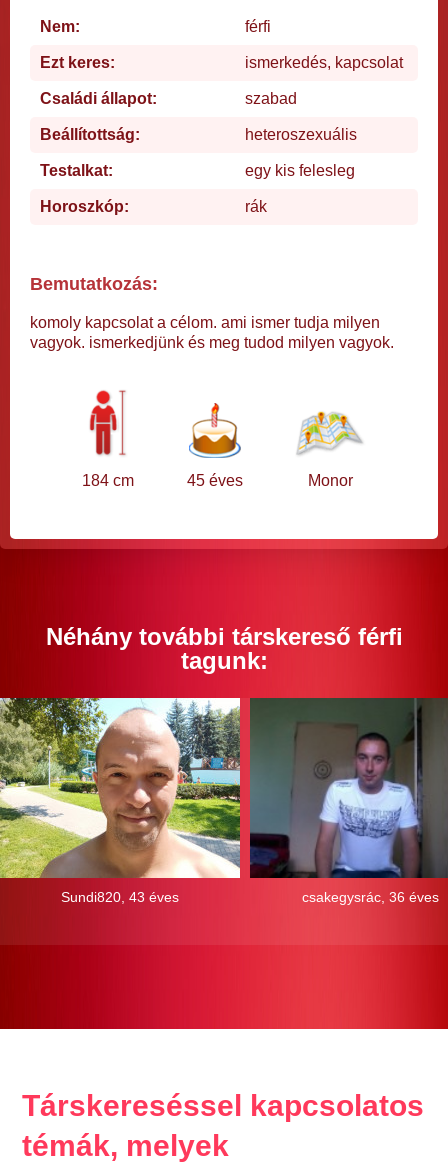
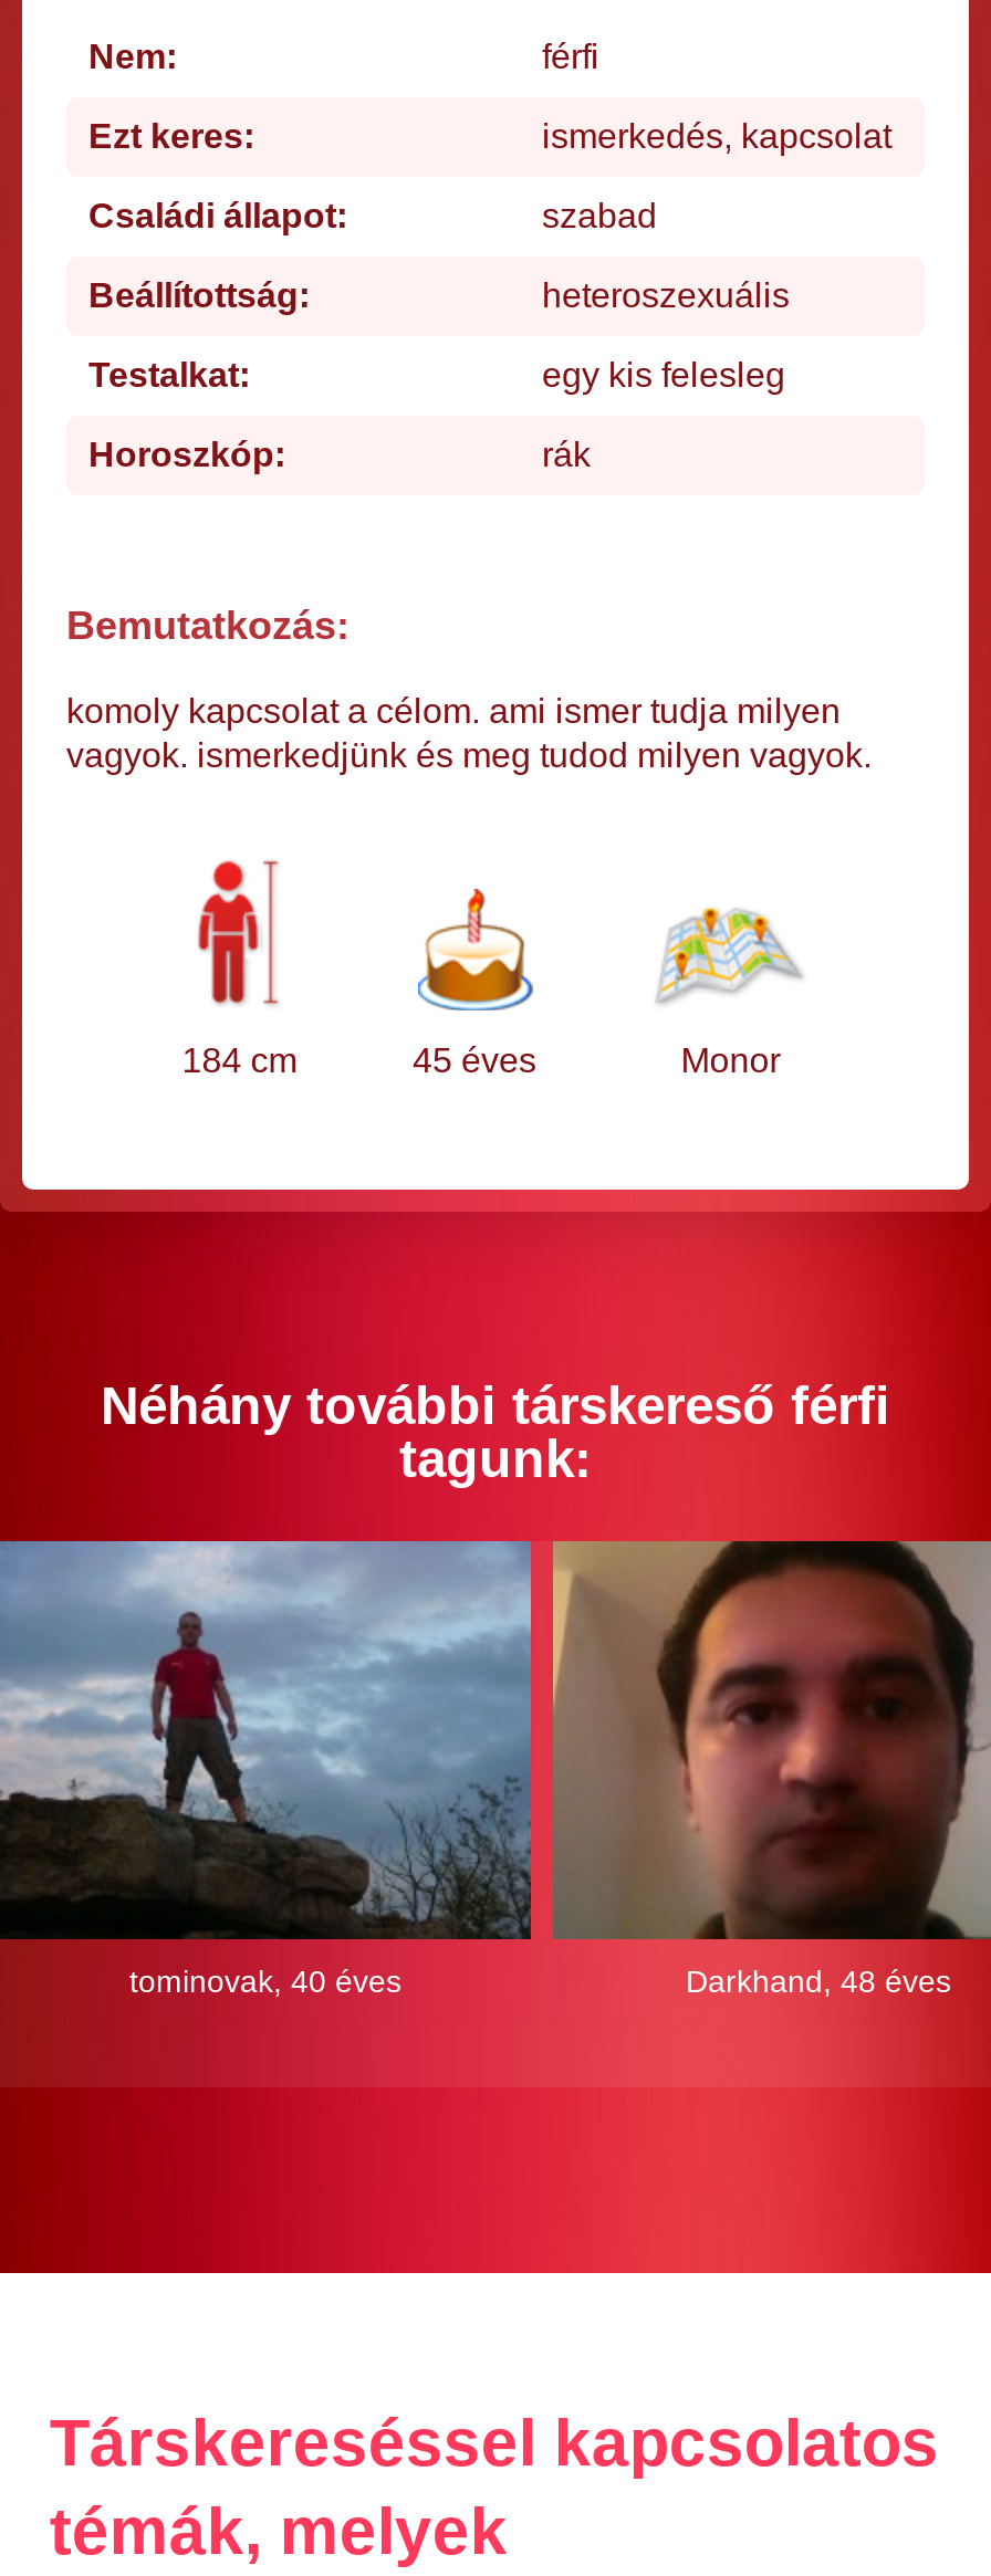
- [image]
- Sundi820, 43 éves
+ [image]
+ tominovak, 40 éves

- [image]
- csakegysrác, 36 éves
+ [image]
+ Darkhand, 48 éves
